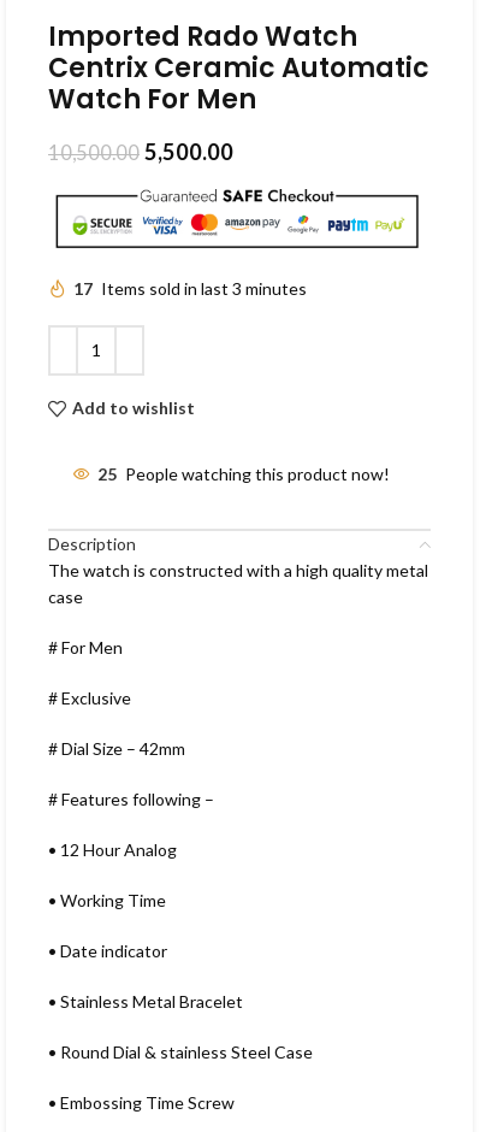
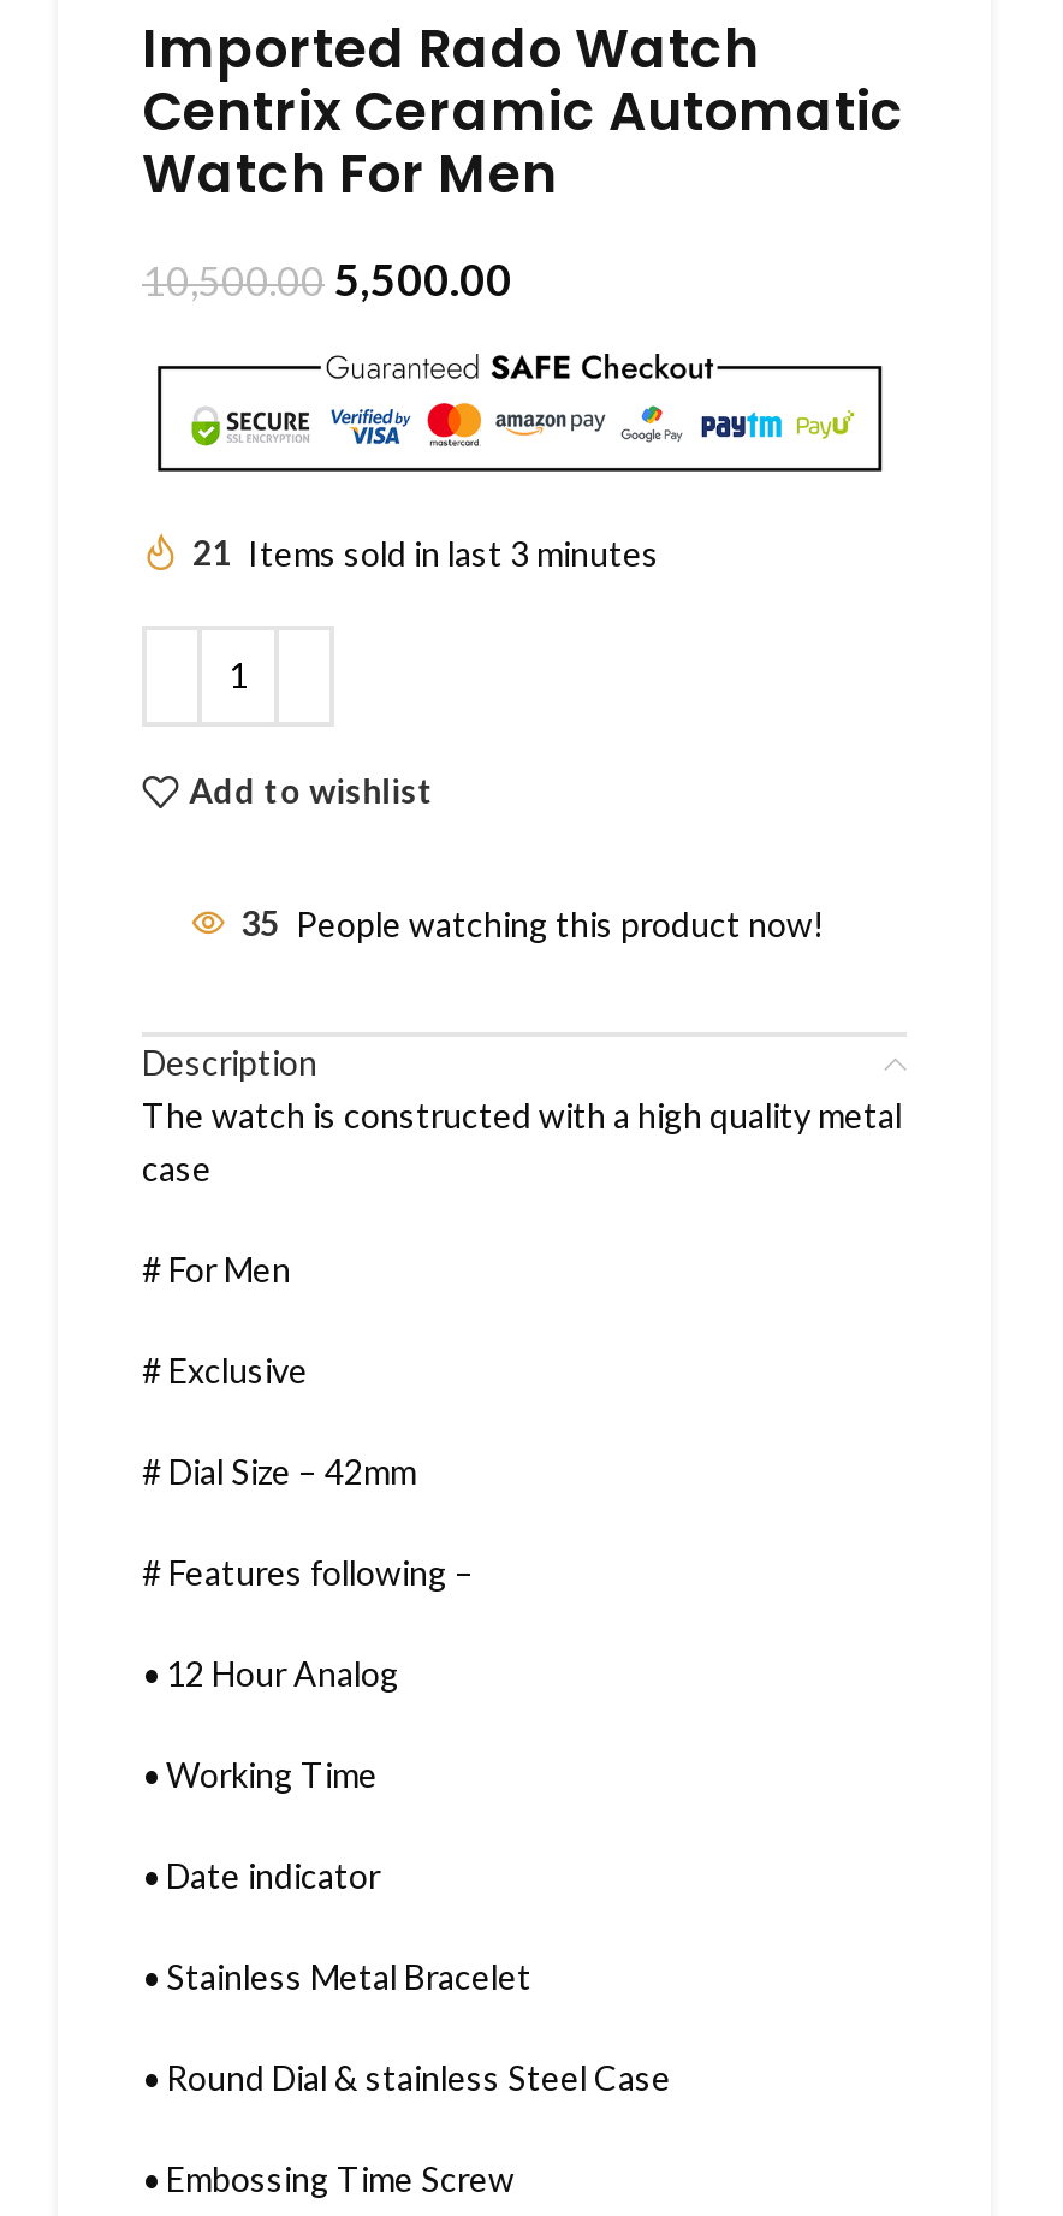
- 17 Items sold in last 3 minutes
+ 21 Items sold in last 3 minutes

- 25 People watching this product now!
+ 35 People watching this product now!
